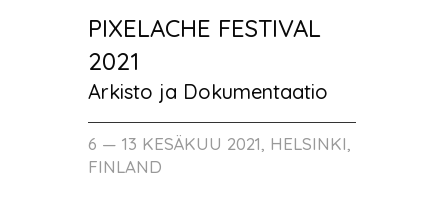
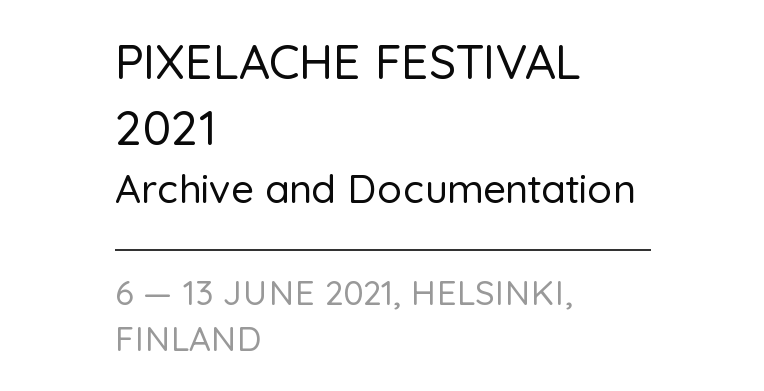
- Arkisto ja Dokumentaatio
+ Archive and Documentation

- 6 — 13 KESÄKUU 2021, HELSINKI,
+ 6 — 13 JUNE 2021, HELSINKI,
